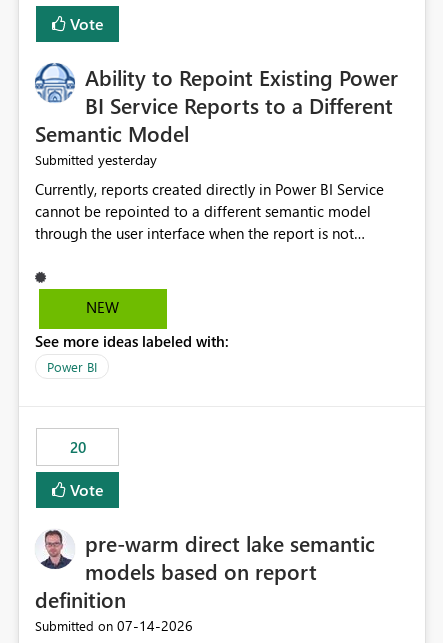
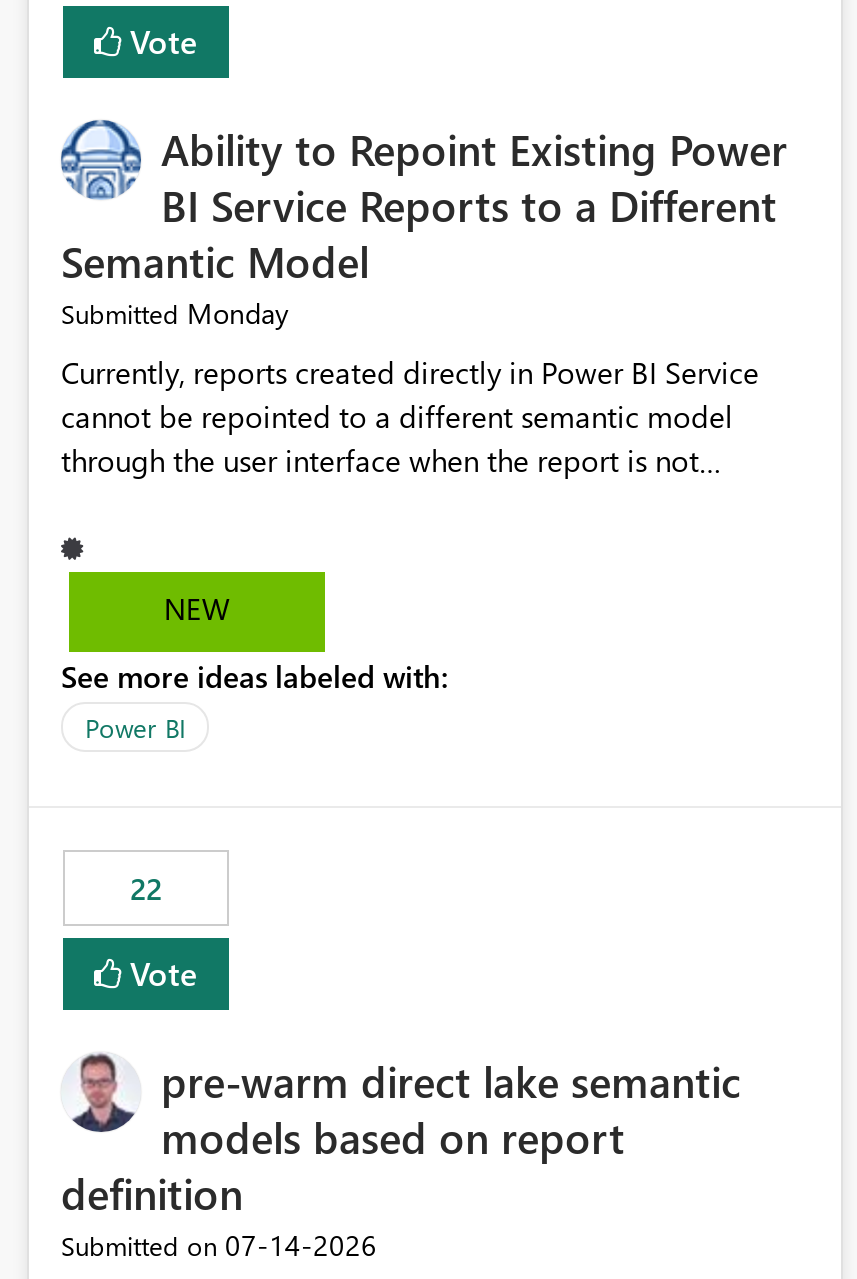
- Submitted yesterday
+ Submitted Monday

- 20
+ 22
